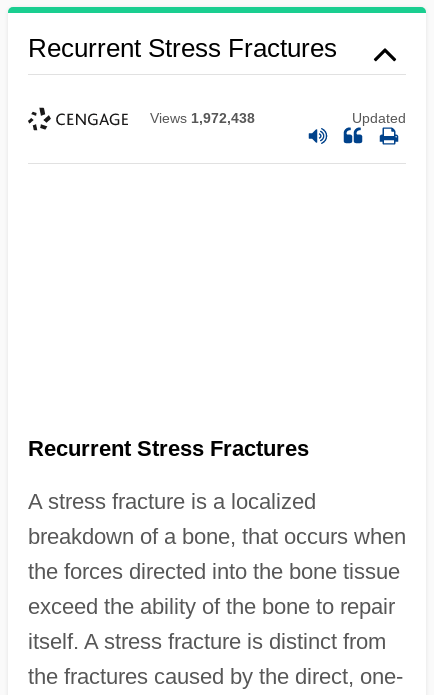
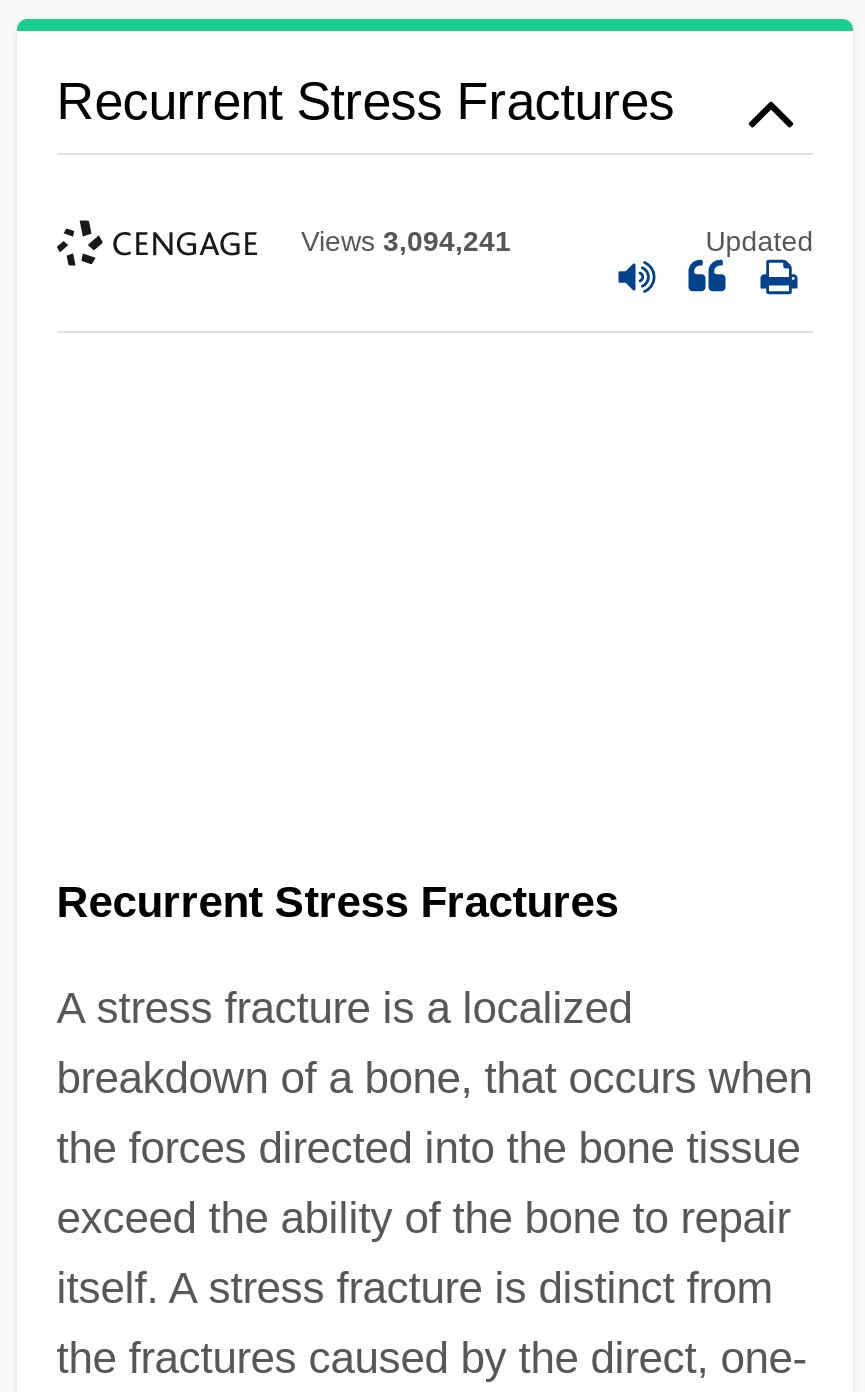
- Views 1,972,438
+ Views 3,094,241
